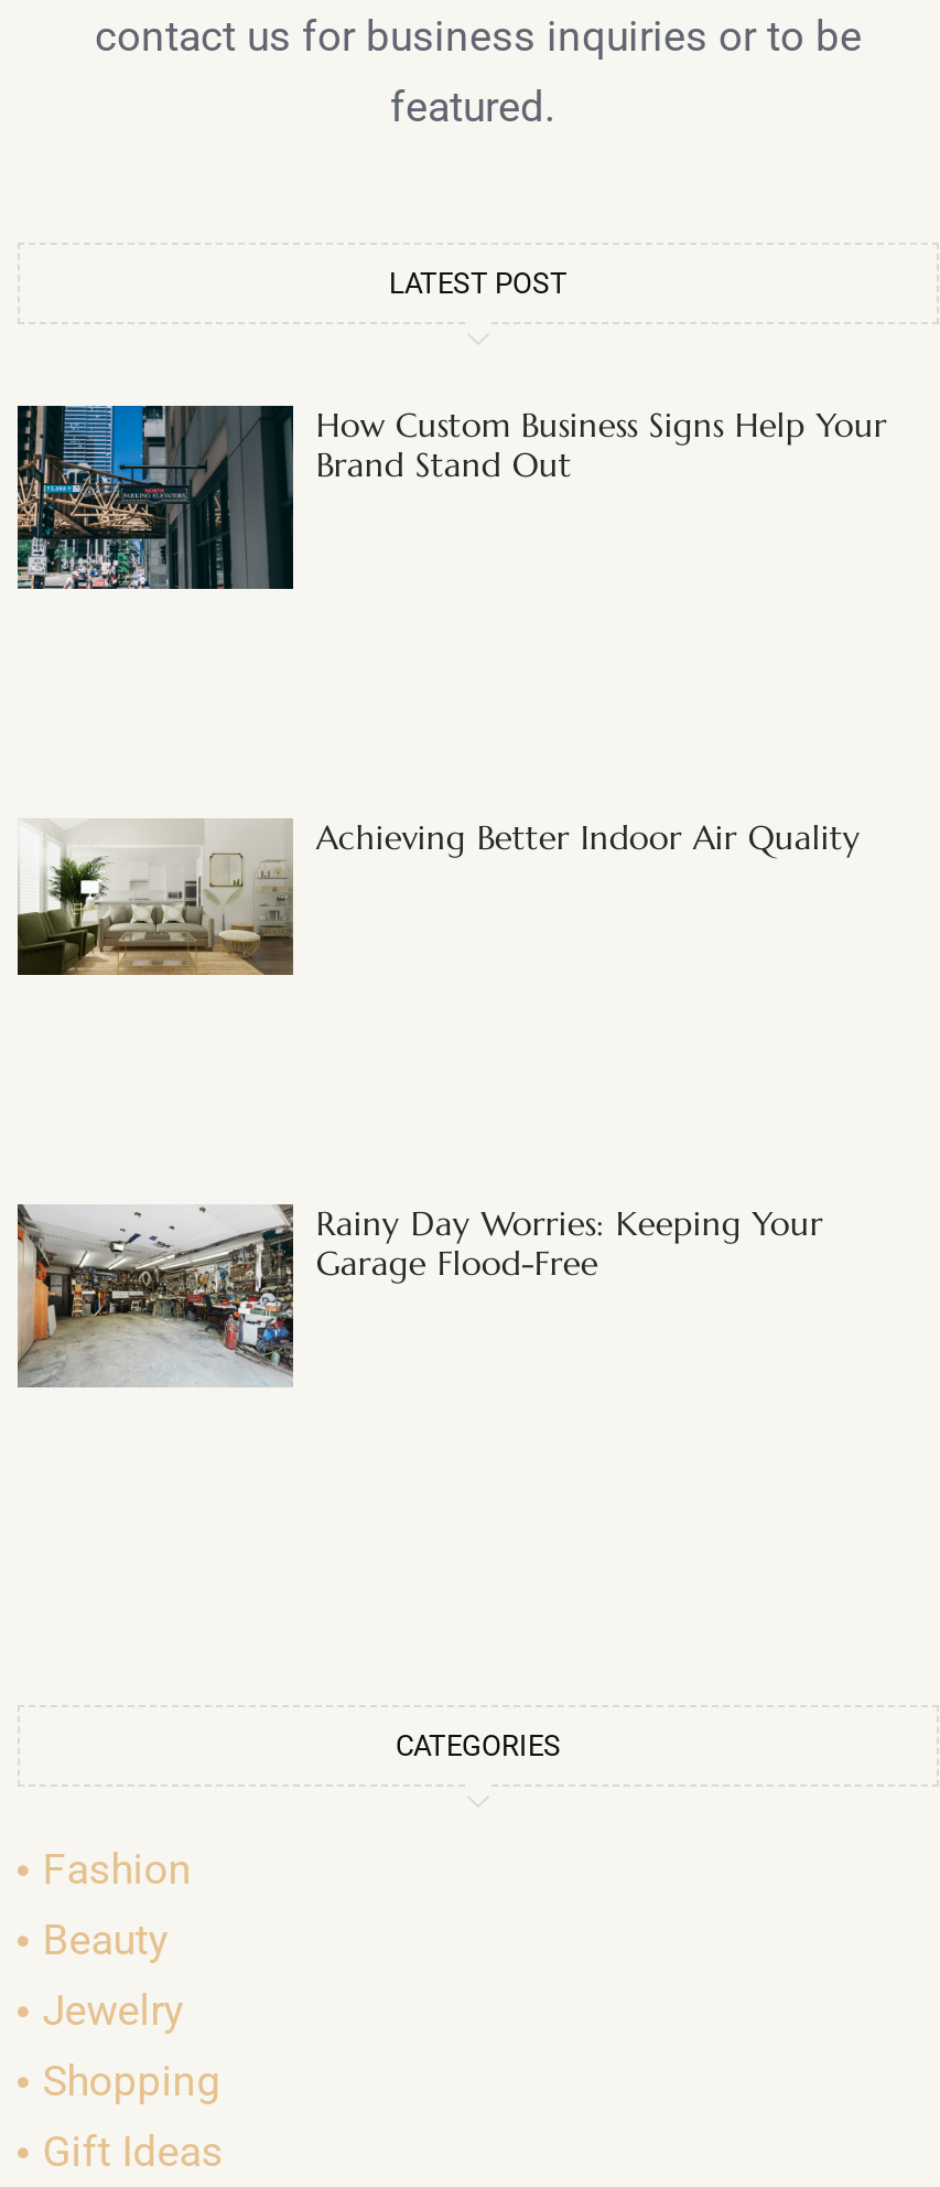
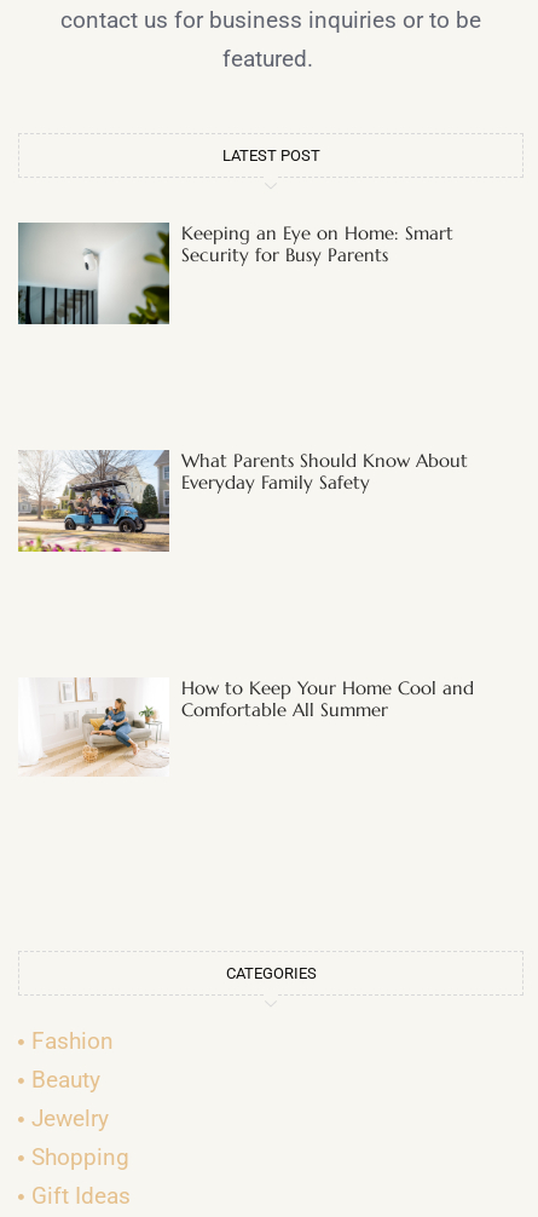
- [image]
- How Custom Business Signs Help Your
- Brand Stand Out
+ [image]
+ Keeping an Eye on Home: Smart
+ Security for Busy Parents

- [image]
- Achieving Better Indoor Air Quality
+ [image]
+ What Parents Should Know About
+ Everyday Family Safety

- [image]
- Rainy Day Worries: Keeping Your
- Garage Flood-Free
+ [image]
+ How to Keep Your Home Cool and
+ Comfortable All Summer
